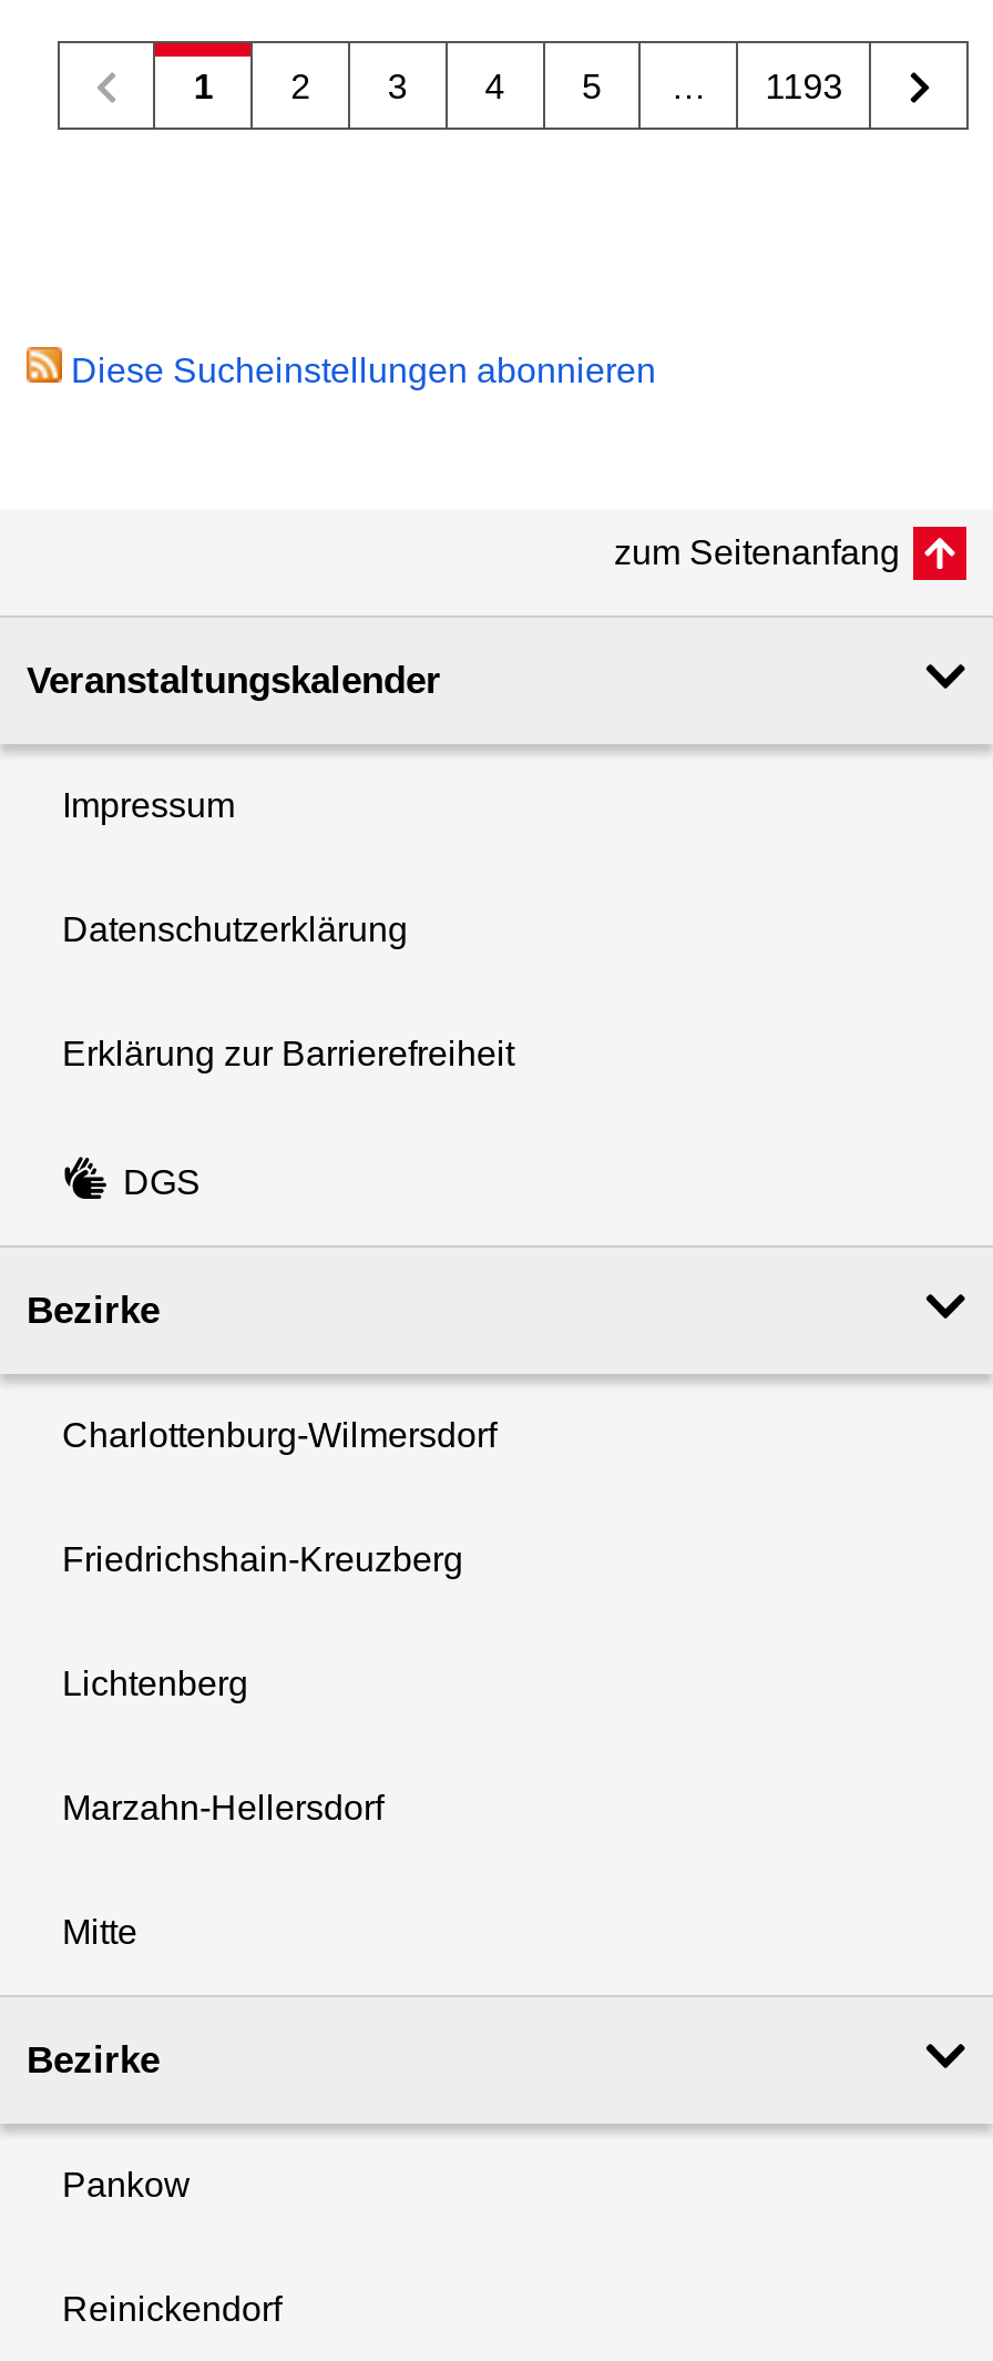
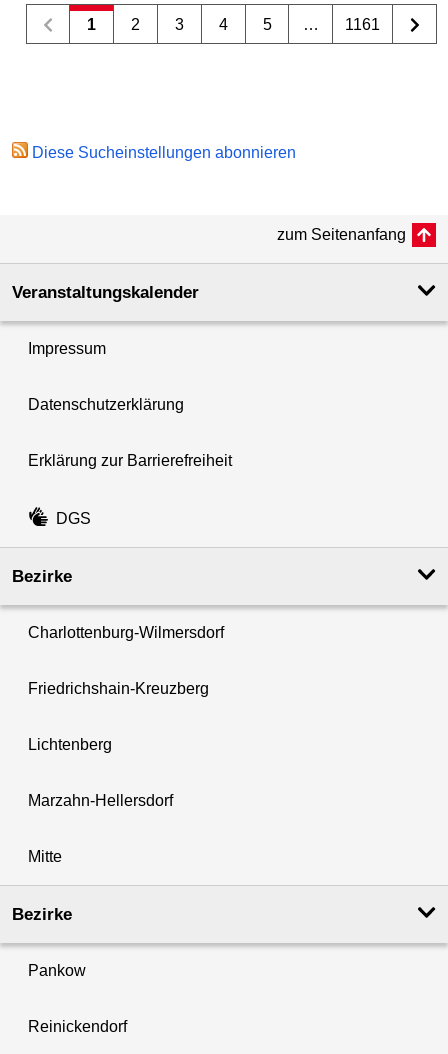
- 1193
+ 1161
